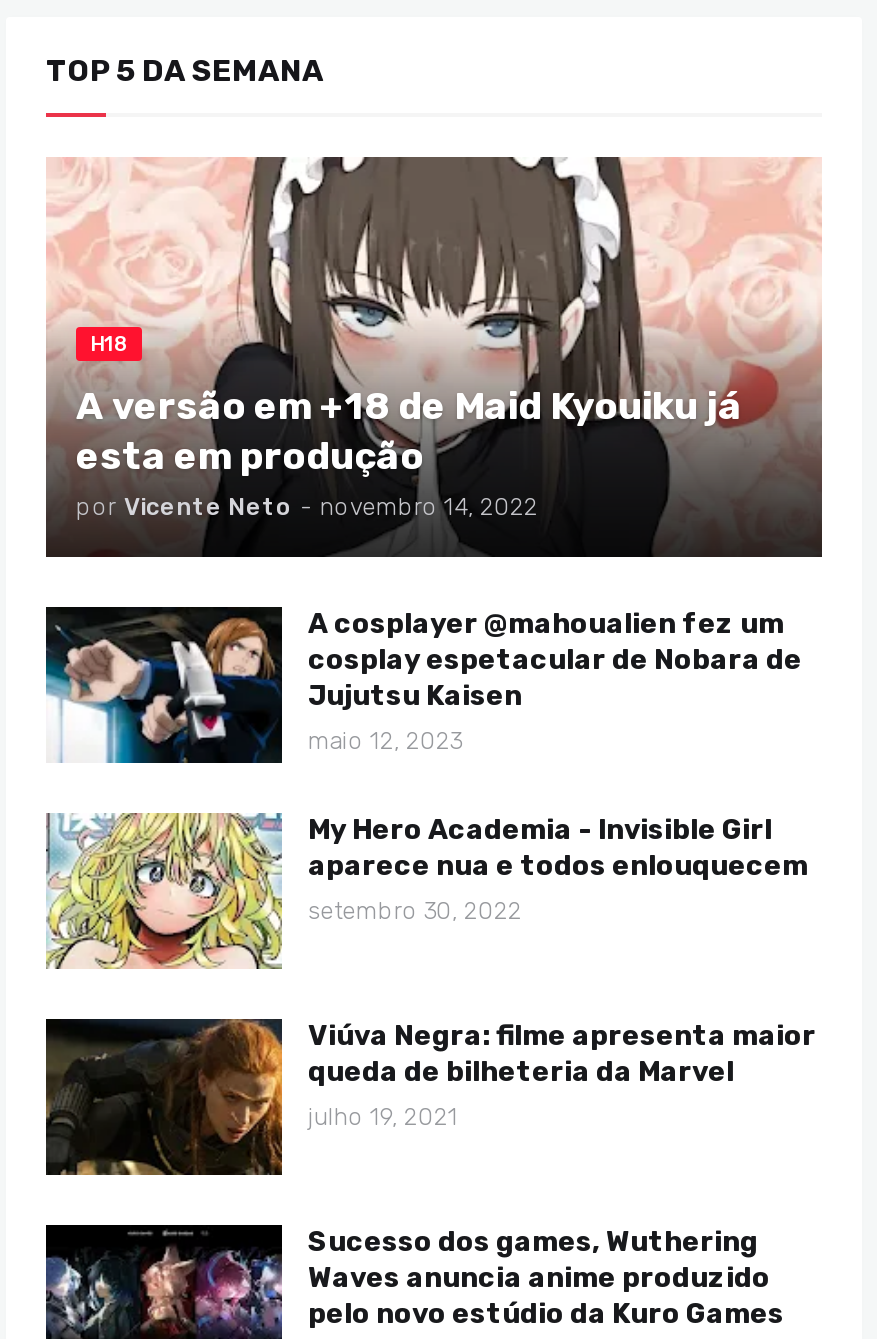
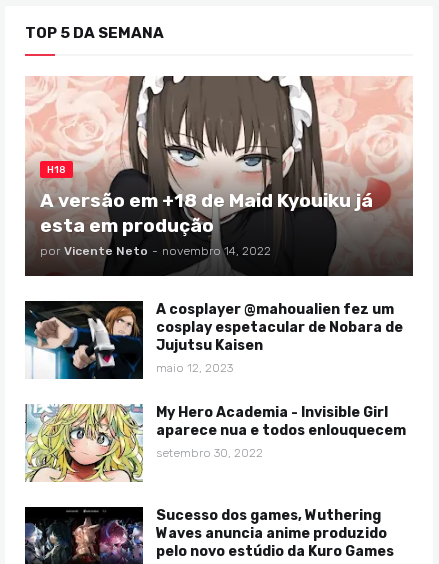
- [image]
- Viúva Negra: filme apresenta maior
- queda de bilheteria da Marvel
- julho 19, 2021
